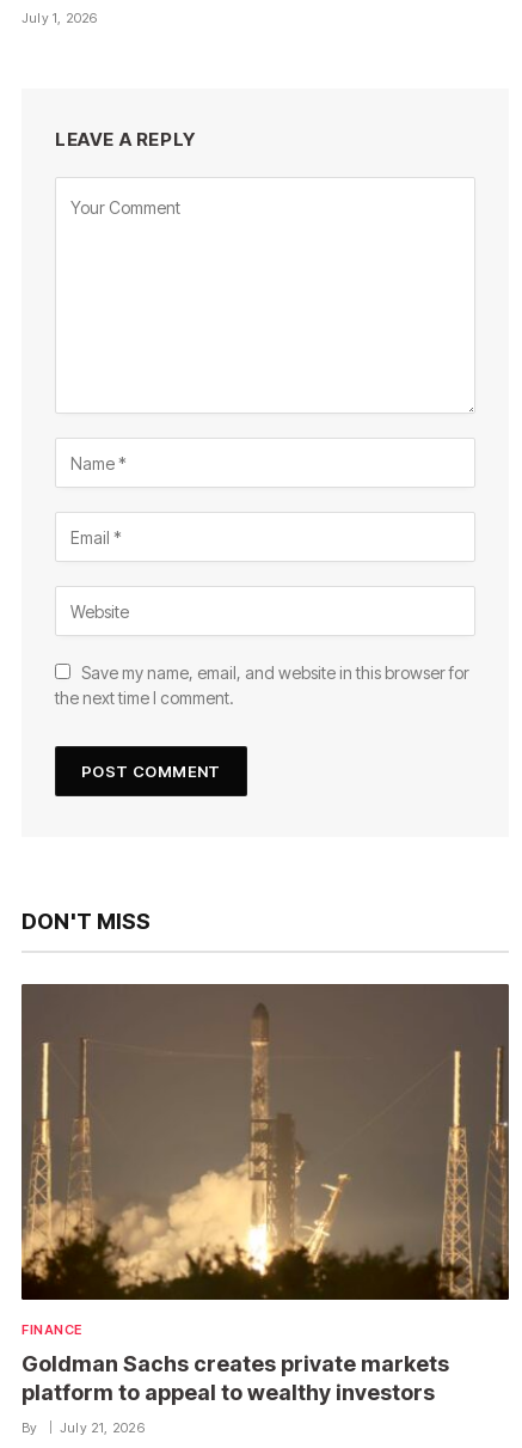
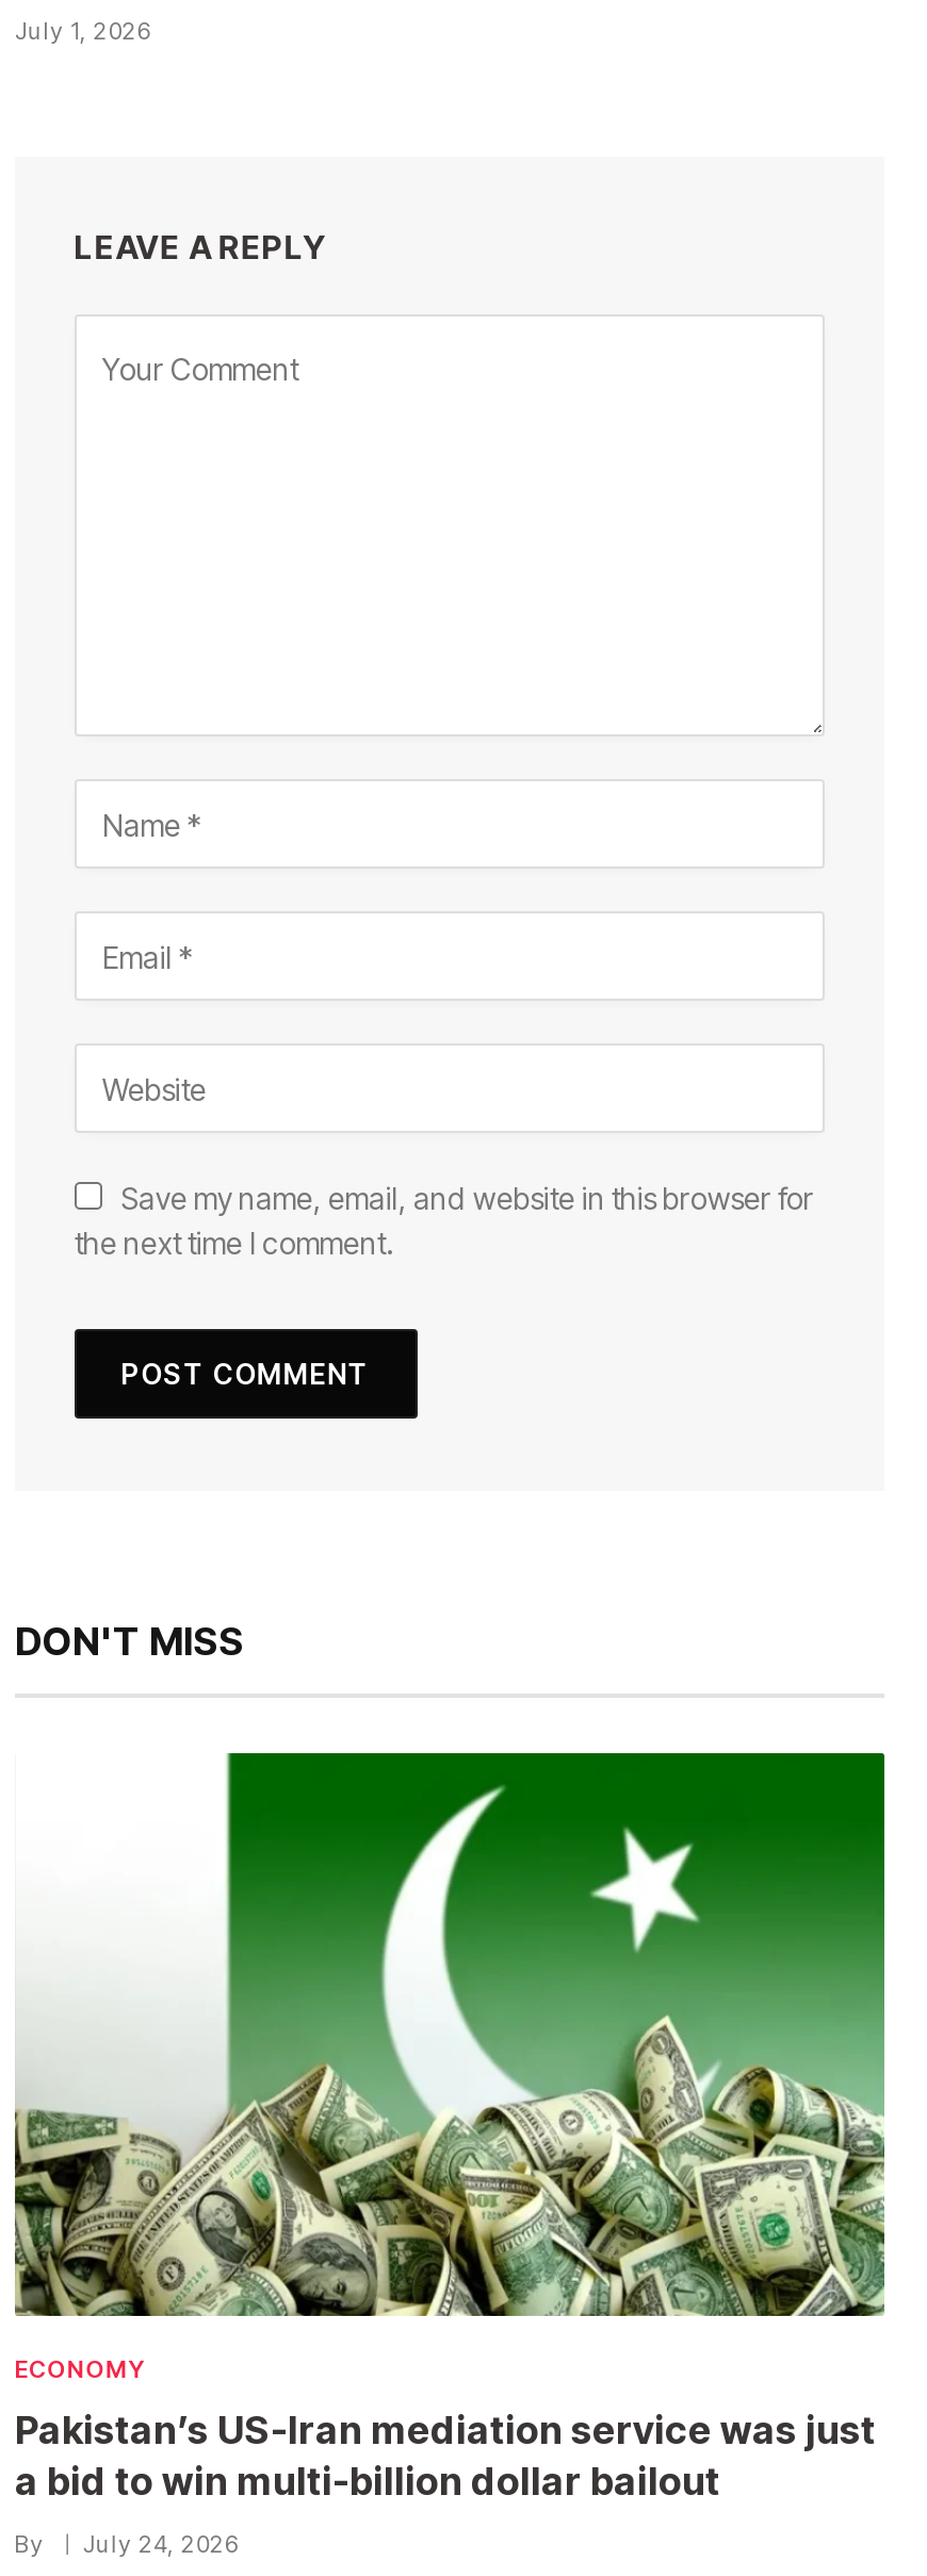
- [image]
- FINANCE
+ [image]
+ ECONOMY

- Goldman Sachs creates private markets
- platform to appeal to wealthy investors
+ Pakistan’s US-Iran mediation service was just
+ a bid to win multi-billion dollar bailout

- By July 21, 2026
+ By July 24, 2026
